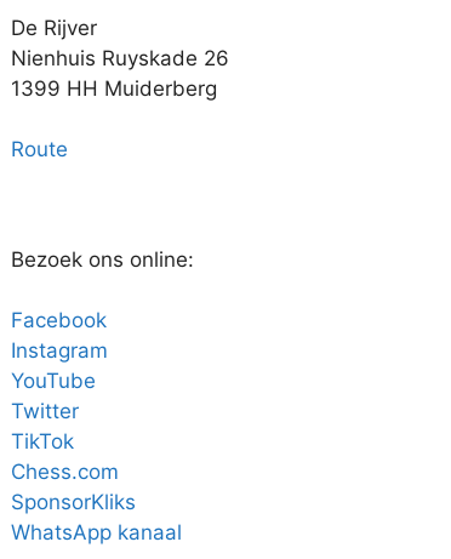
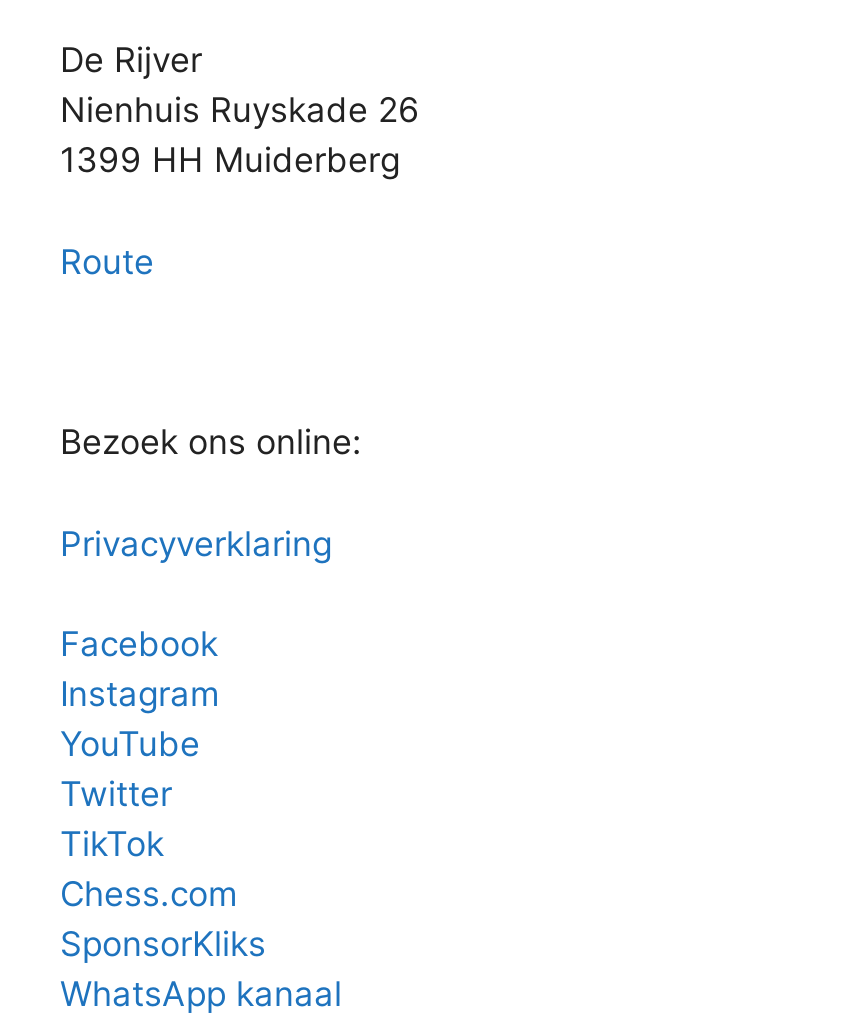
+ Privacyverklaring
